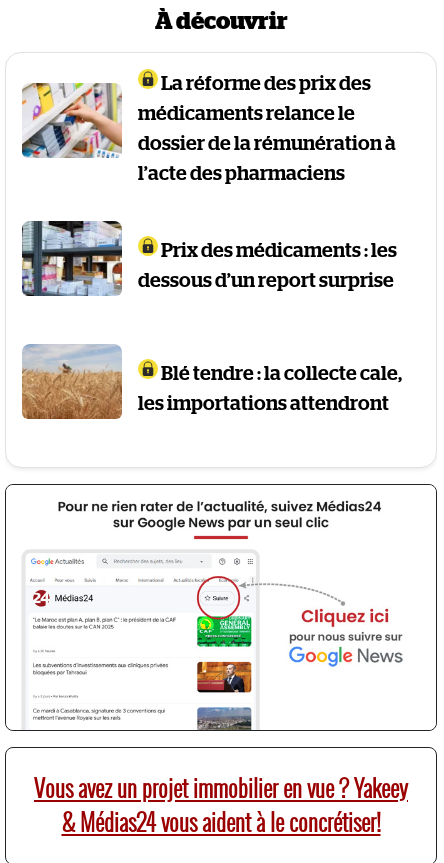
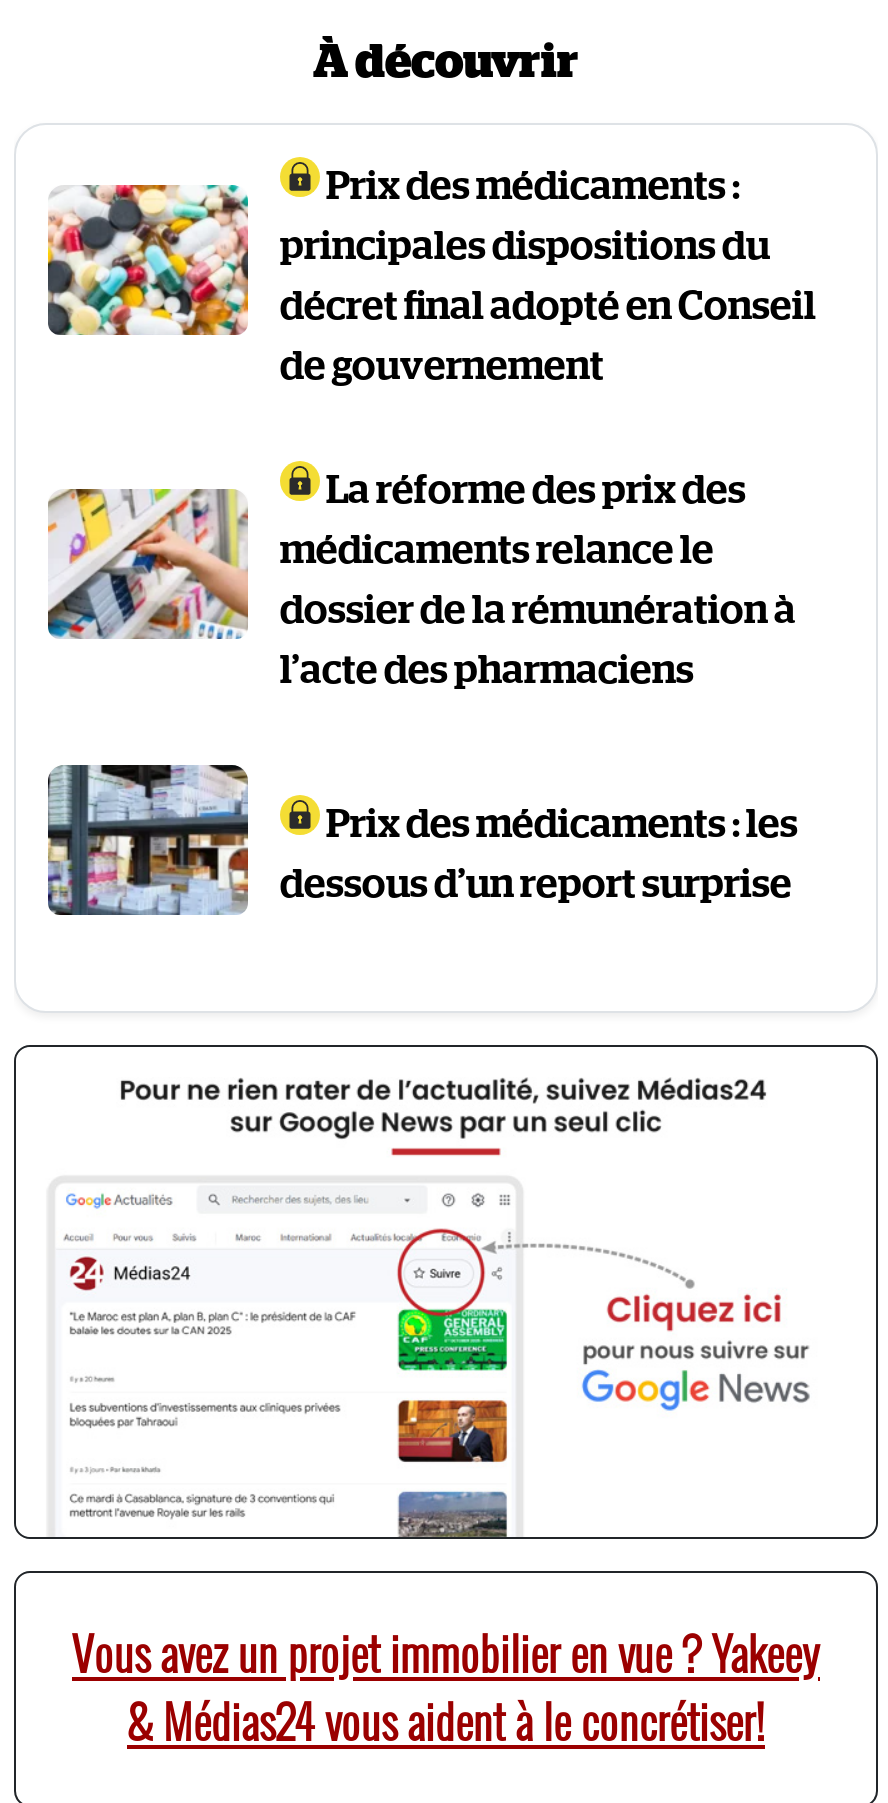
+ [image]
+ Prix des médicaments :
+ principales dispositions du
+ décret final adopté en Conseil
+ de gouvernement

moved down: [image] | La réforme des prix des | médicaments relance le | dossier de la rémunération à | l’acte des pharmaciens | Prix des médicaments : les | dessous d’un report surprise

- [image]
- Blé tendre : la collecte cale,
- les importations attendront
